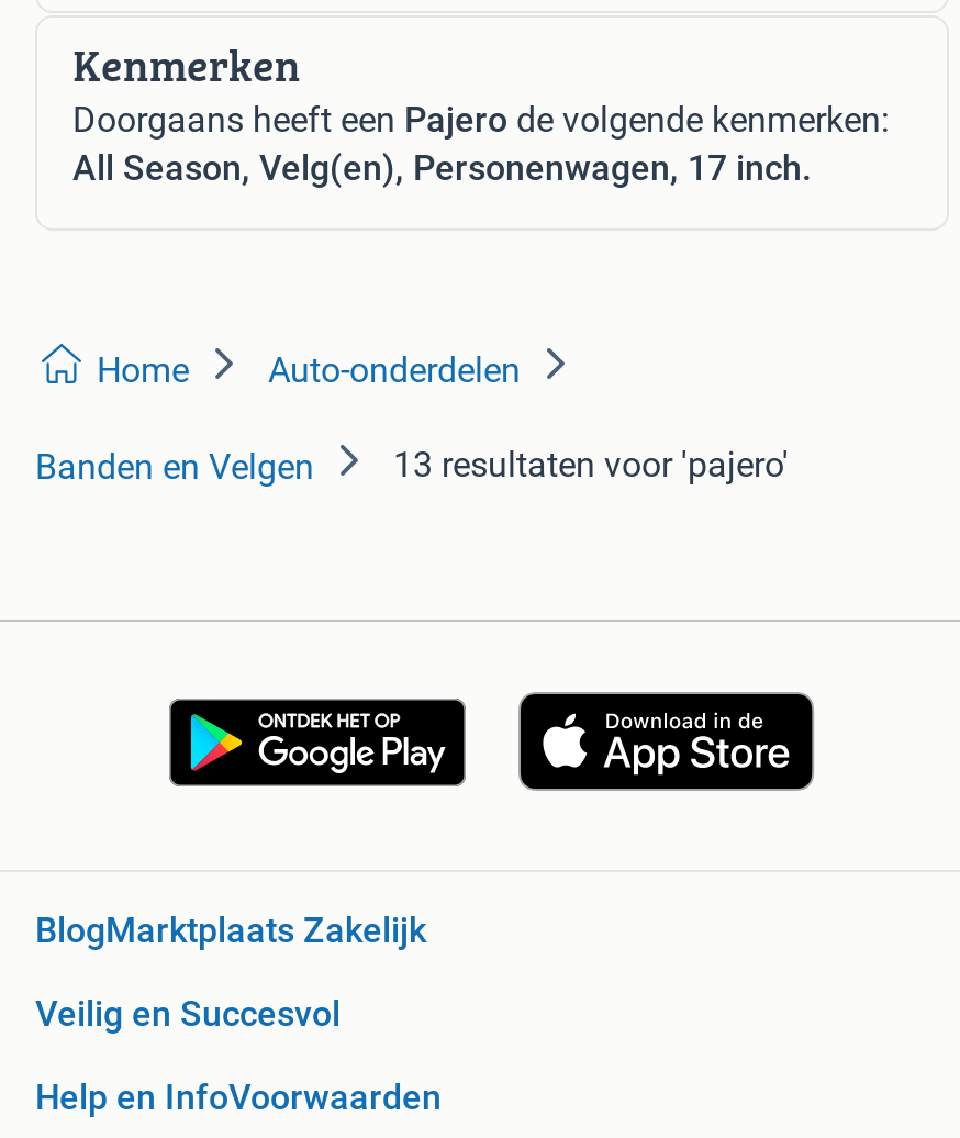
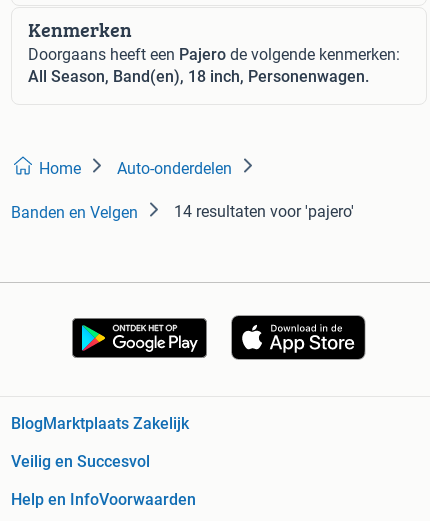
- All Season, Velg(en), Personenwagen, 17 inch.
+ All Season, Band(en), 18 inch, Personenwagen.

- 13 resultaten voor 'pajero'
+ 14 resultaten voor 'pajero'
